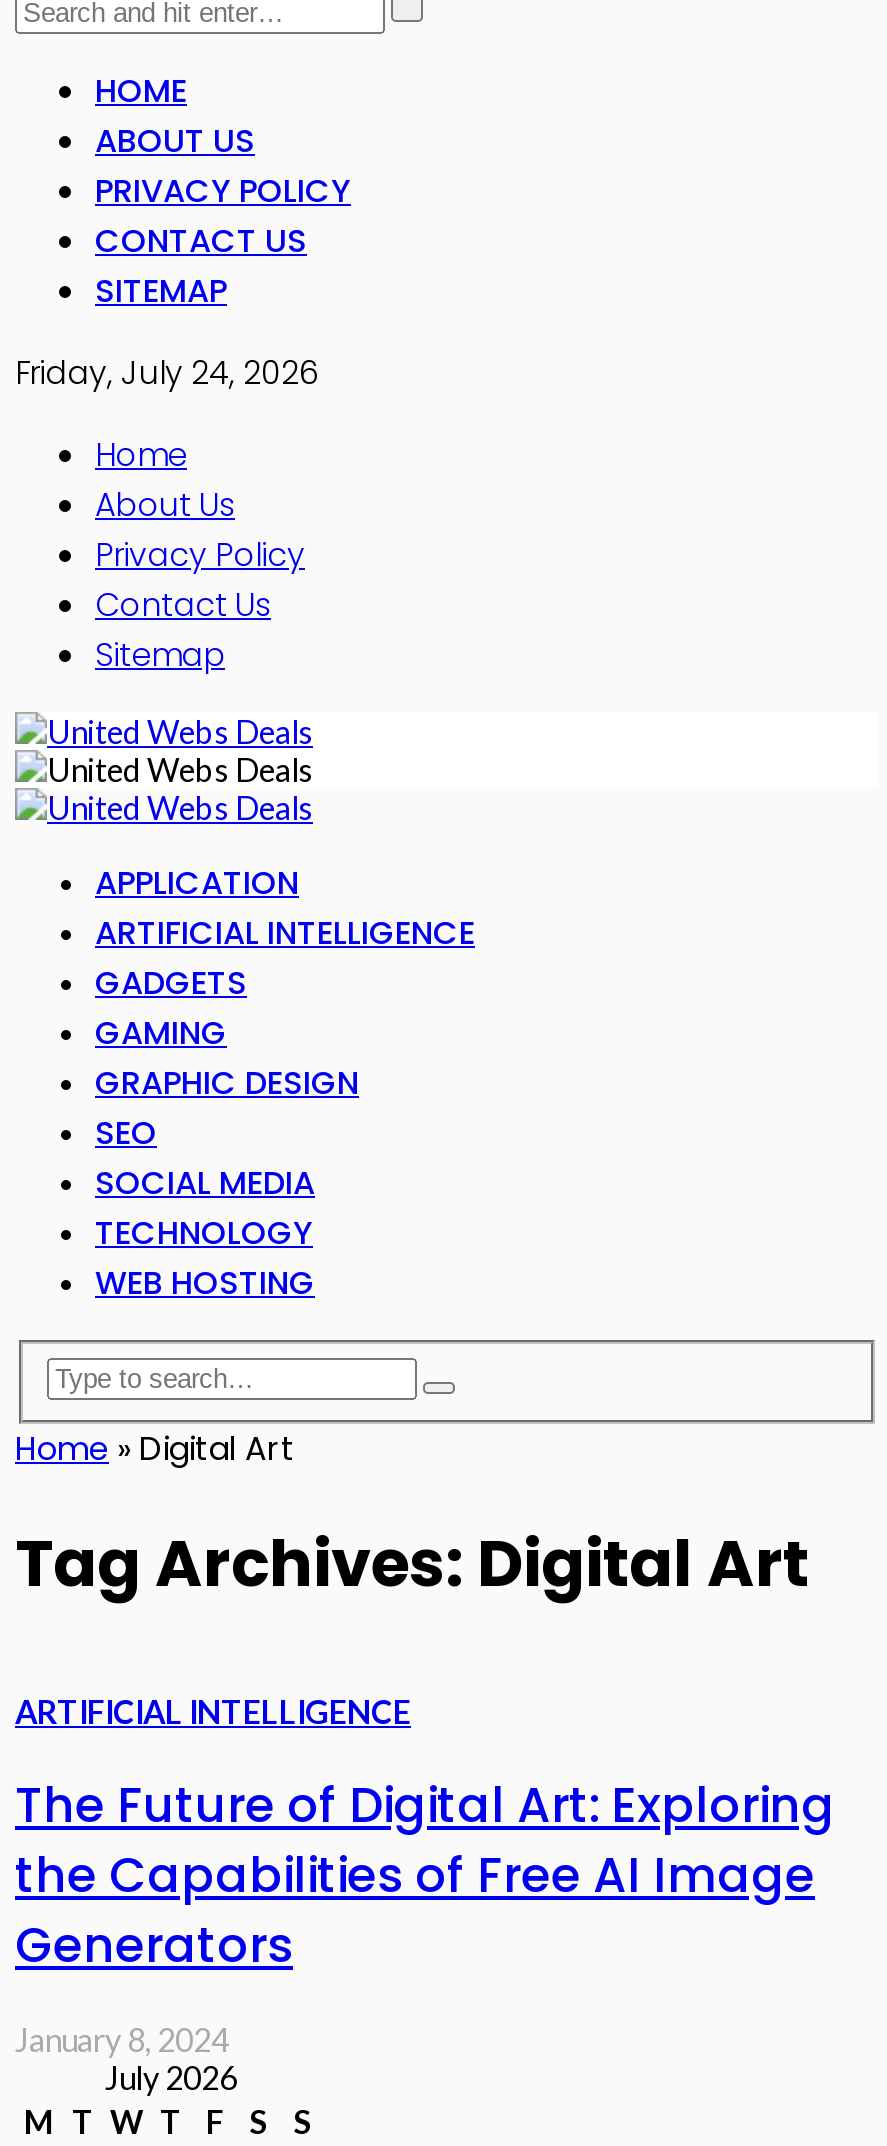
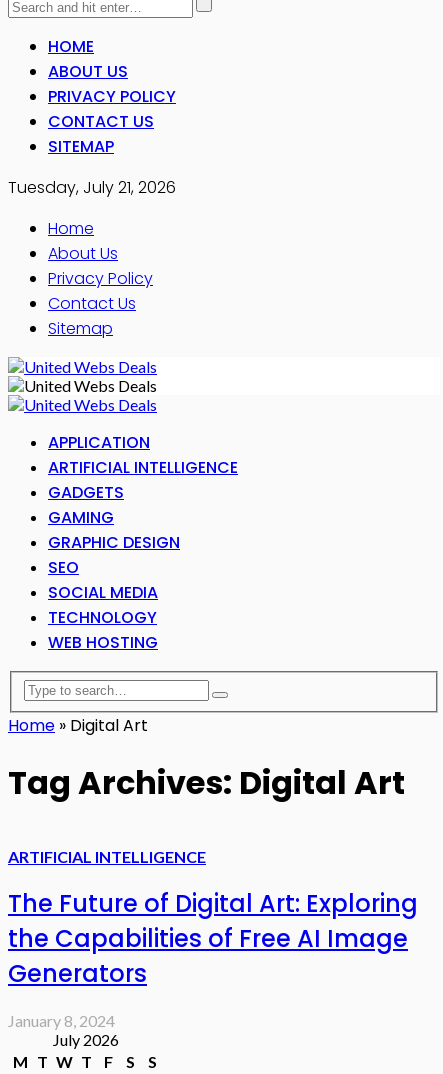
- Friday, July 24, 2026
+ Tuesday, July 21, 2026
